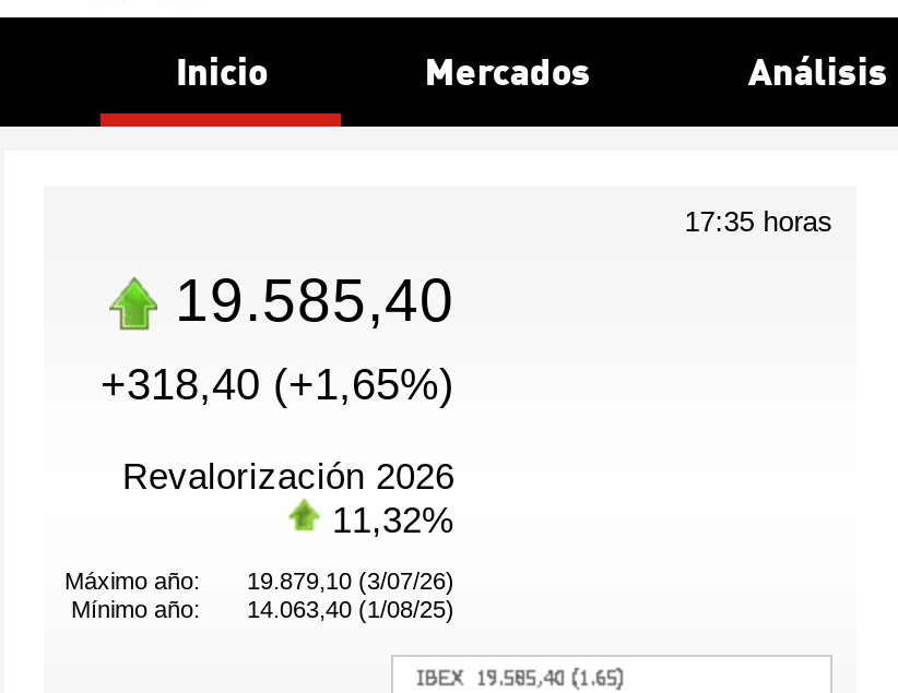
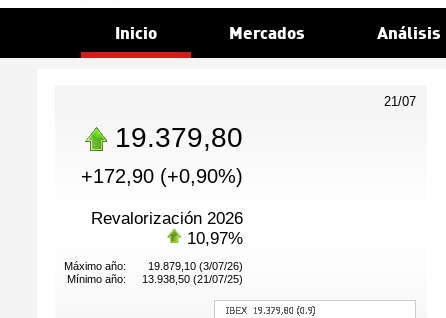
- 17:35 horas
- 19.585,40
- +318,40 (+1,65%)
+ 21/07
+ 19.379,80
+ +172,90 (+0,90%)

- 11,32%
+ 10,97%

- Mínimo año: 14.063,40 (1/08/25)
+ Mínimo año: 13.938,50 (21/07/25)
